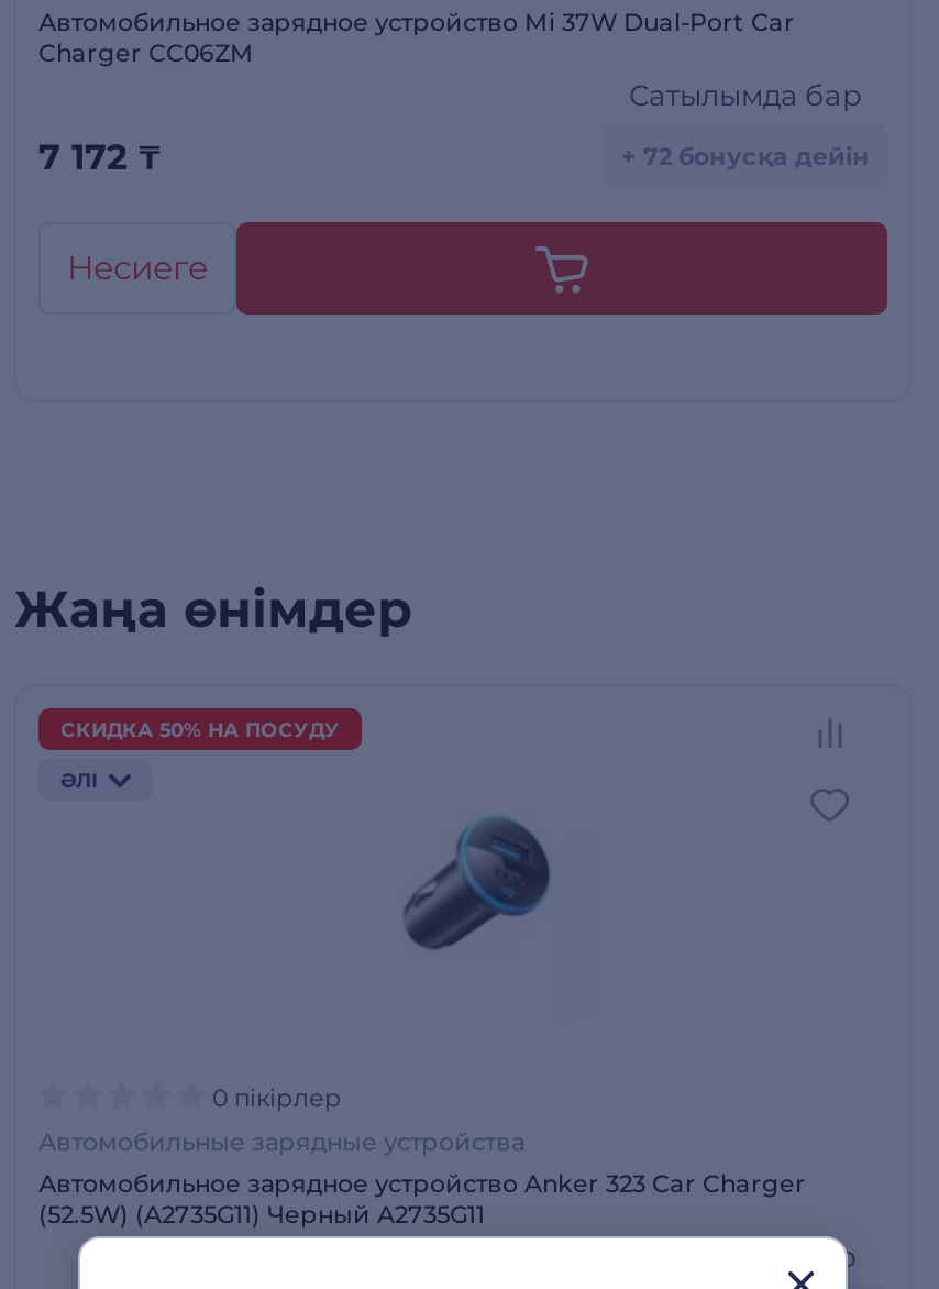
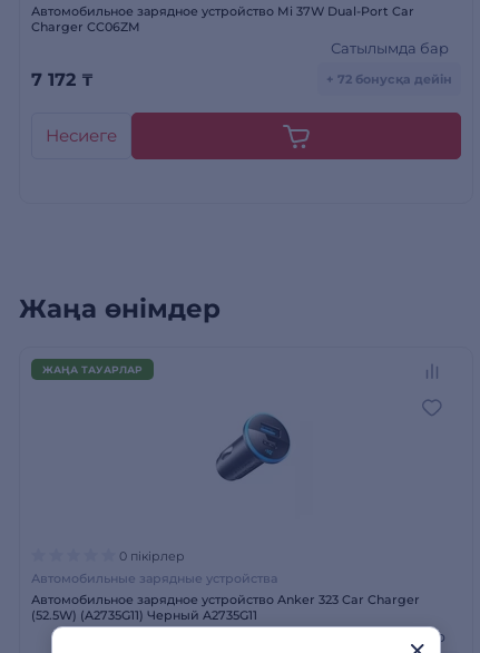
- СКИДКА 50% НА ПОСУДУ
- ӘЛІ
+ ЖАҢА ТАУАРЛАР
